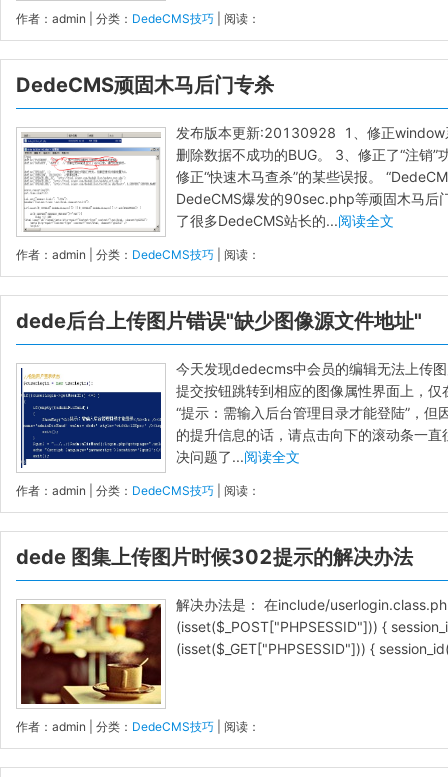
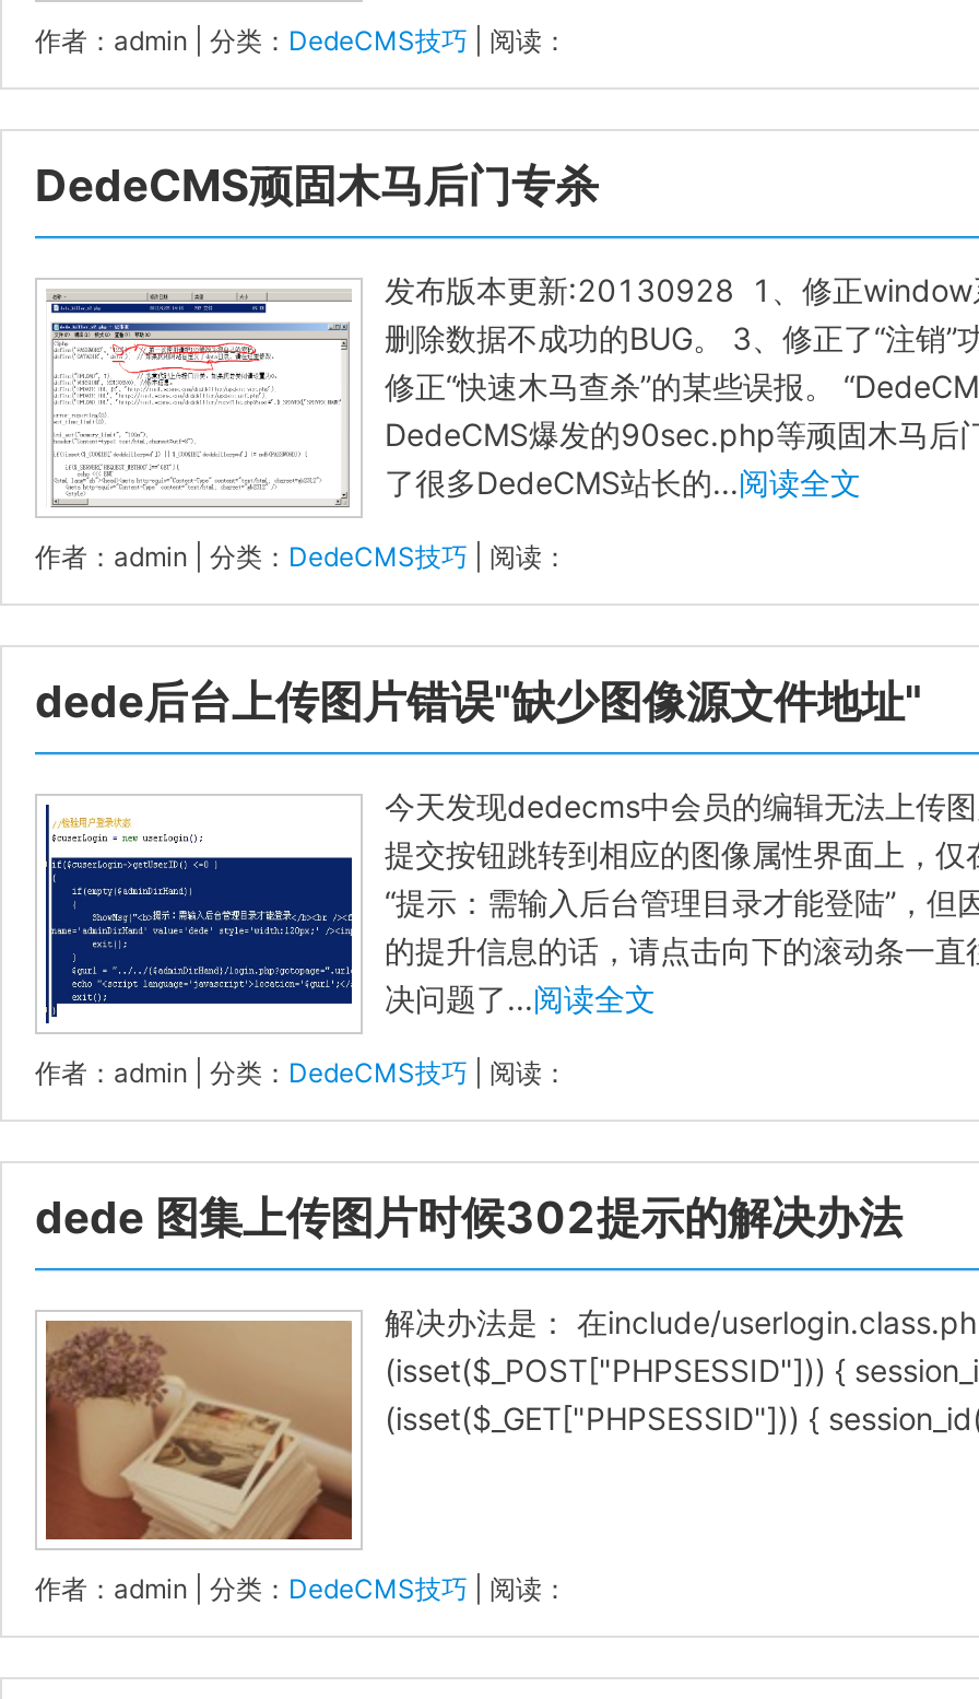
- [image]
+ [image]
